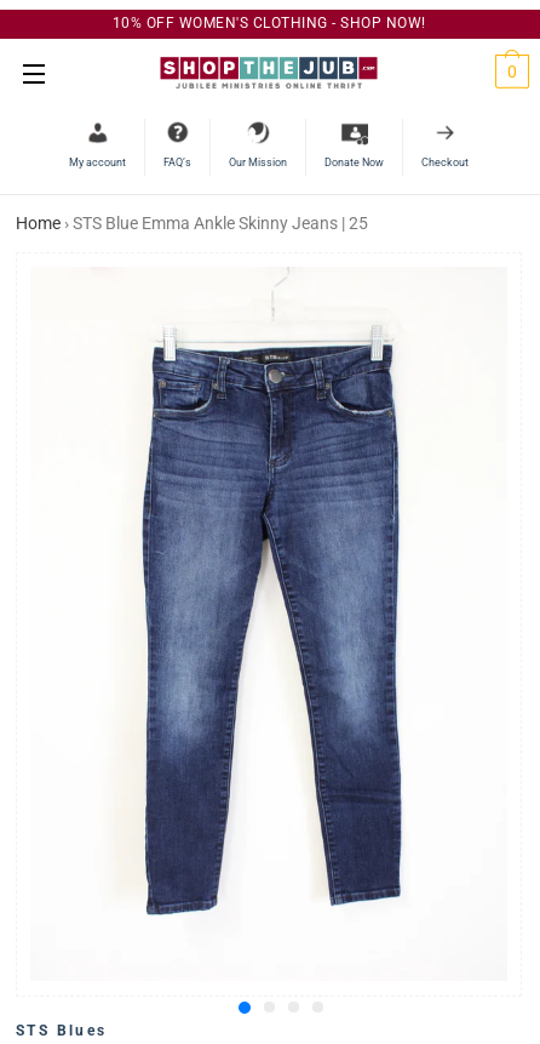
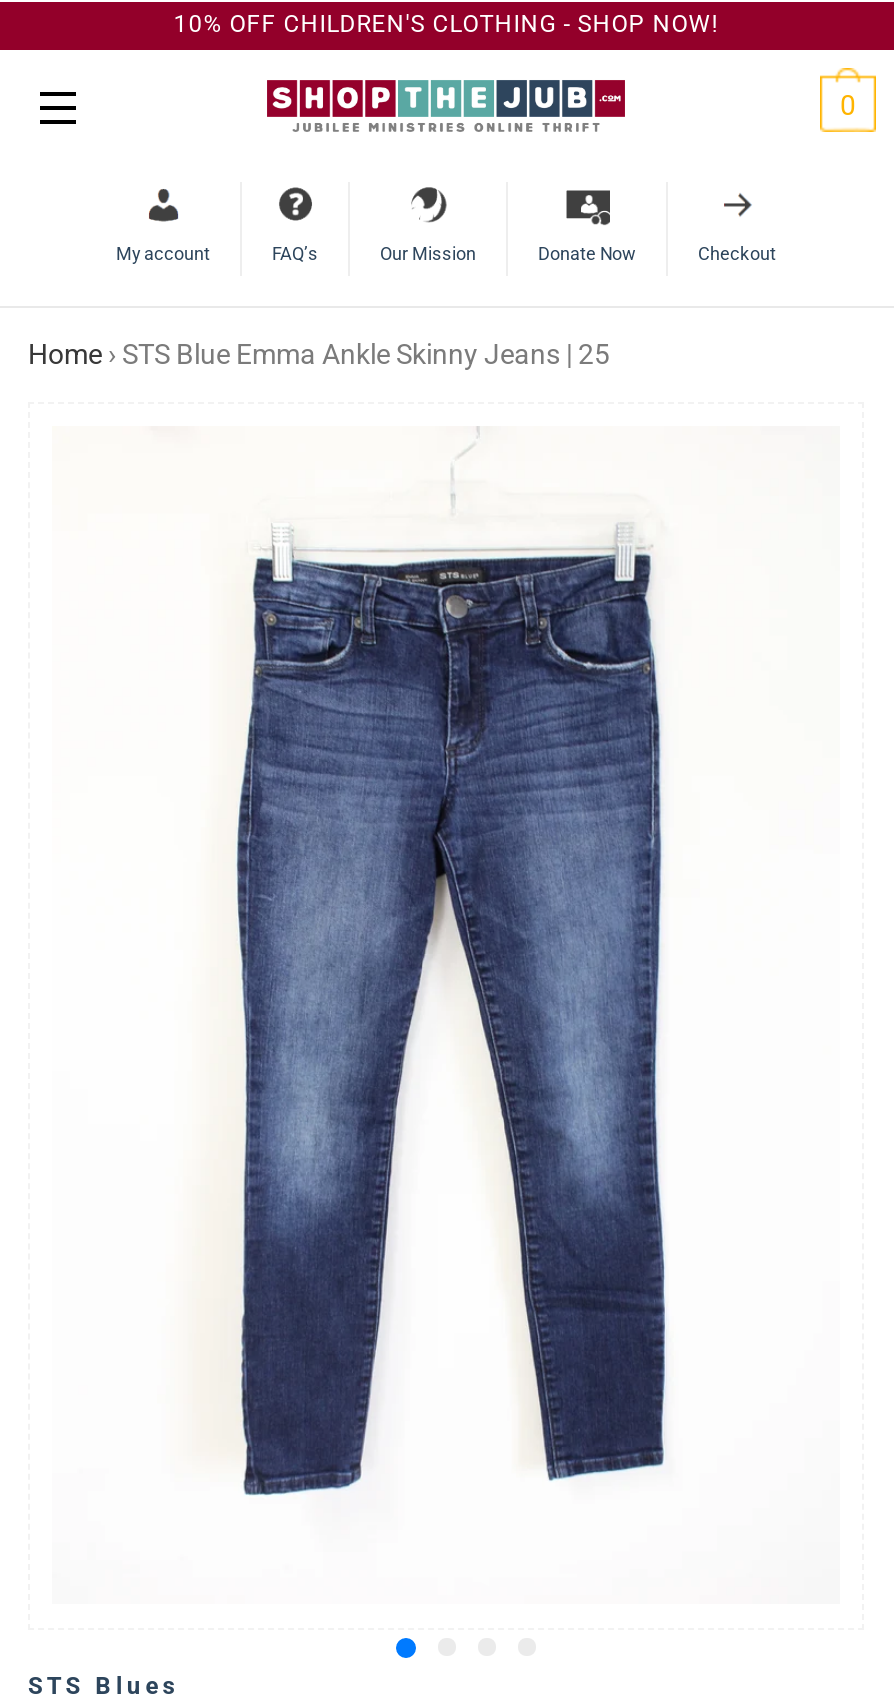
- 10% OFF WOMEN'S CLOTHING - SHOP NOW!
+ 10% OFF CHILDREN'S CLOTHING - SHOP NOW!
